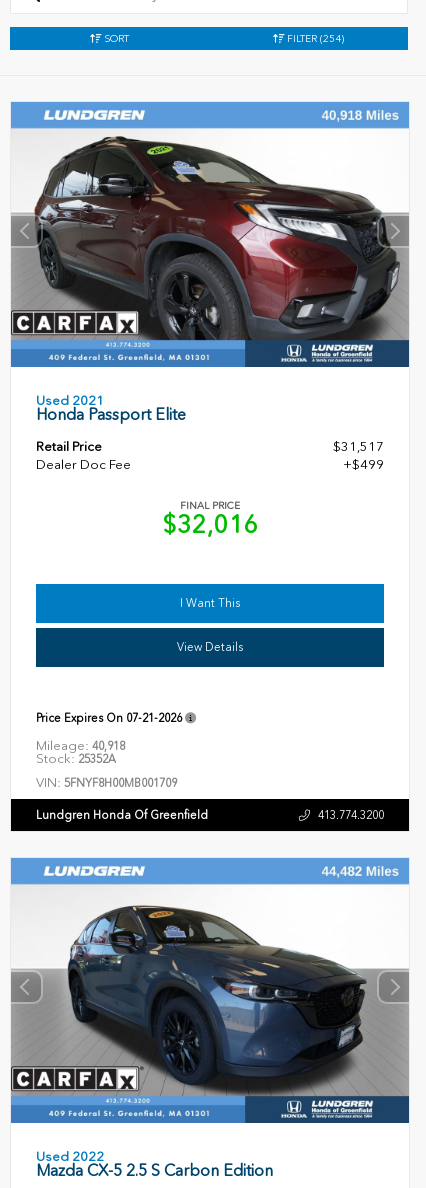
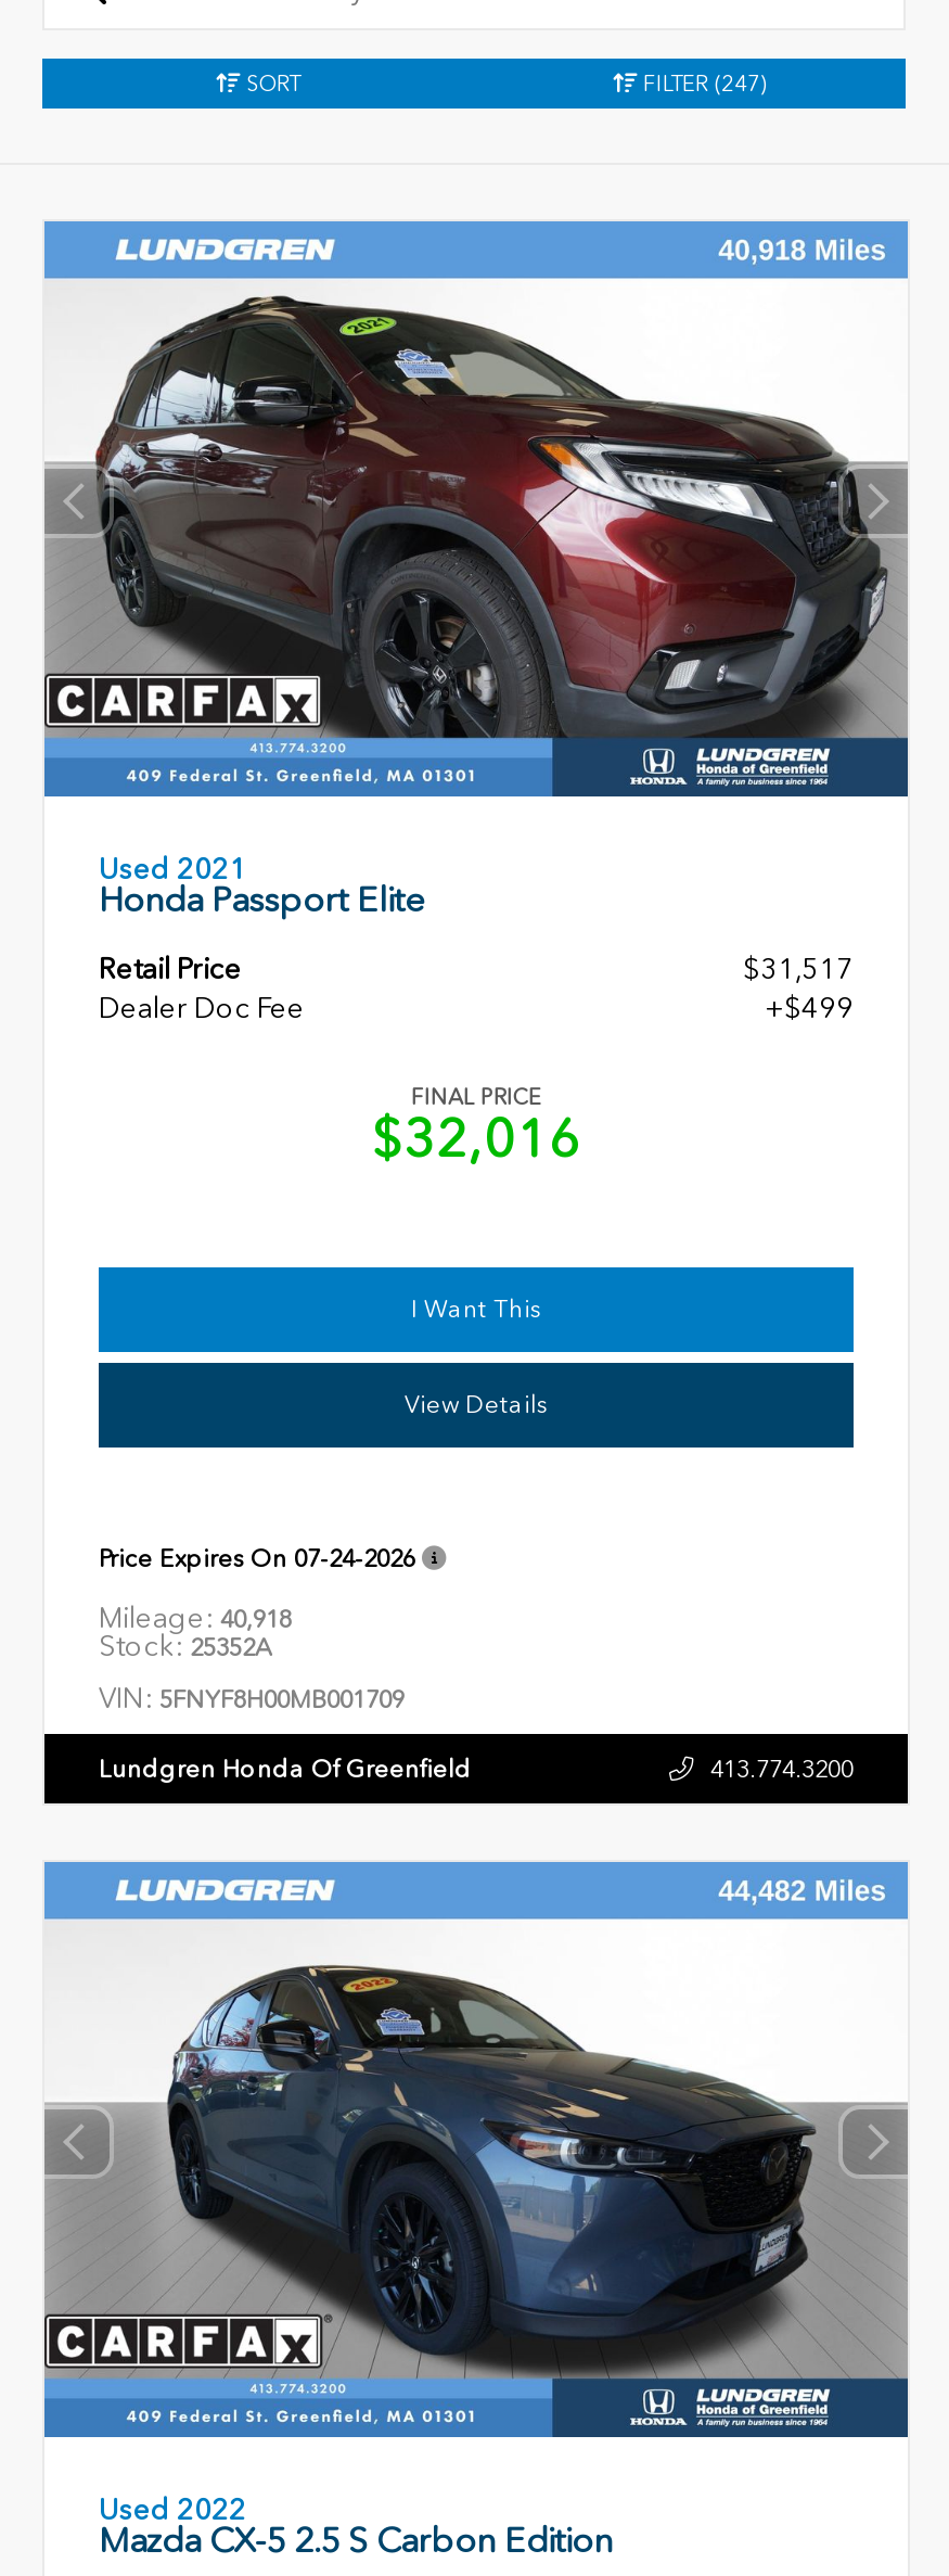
- FILTER (254)
+ FILTER (247)

- Price Expires On 07-21-2026
+ Price Expires On 07-24-2026
